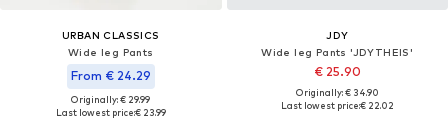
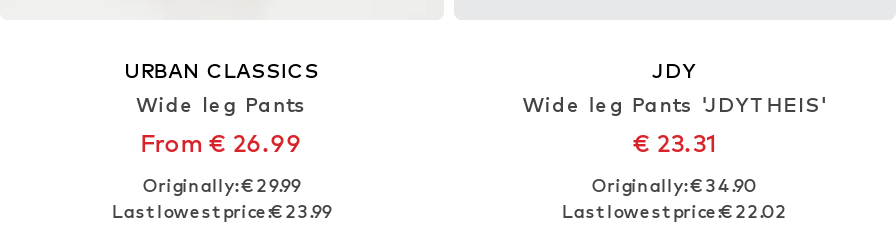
- From € 24.29
+ From € 26.99

- € 25.90
+ € 23.31
